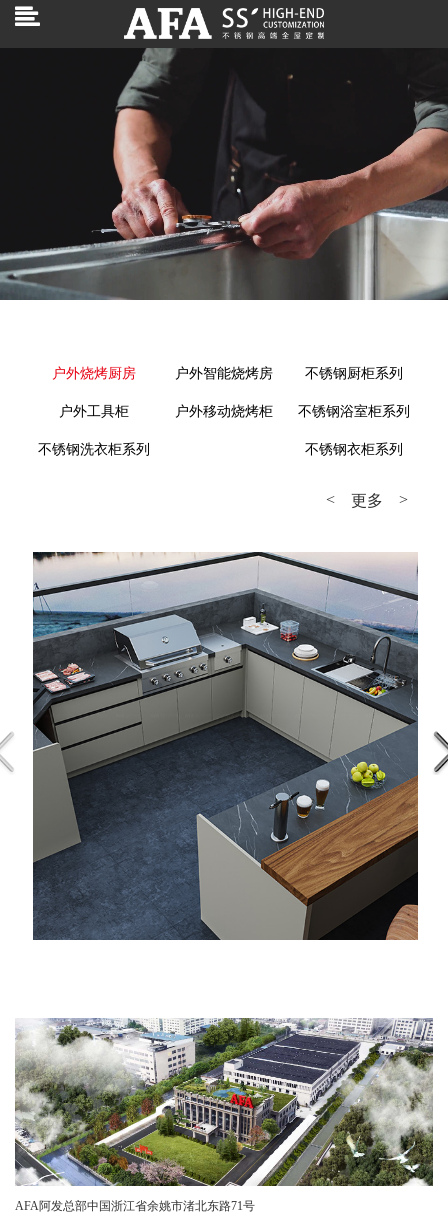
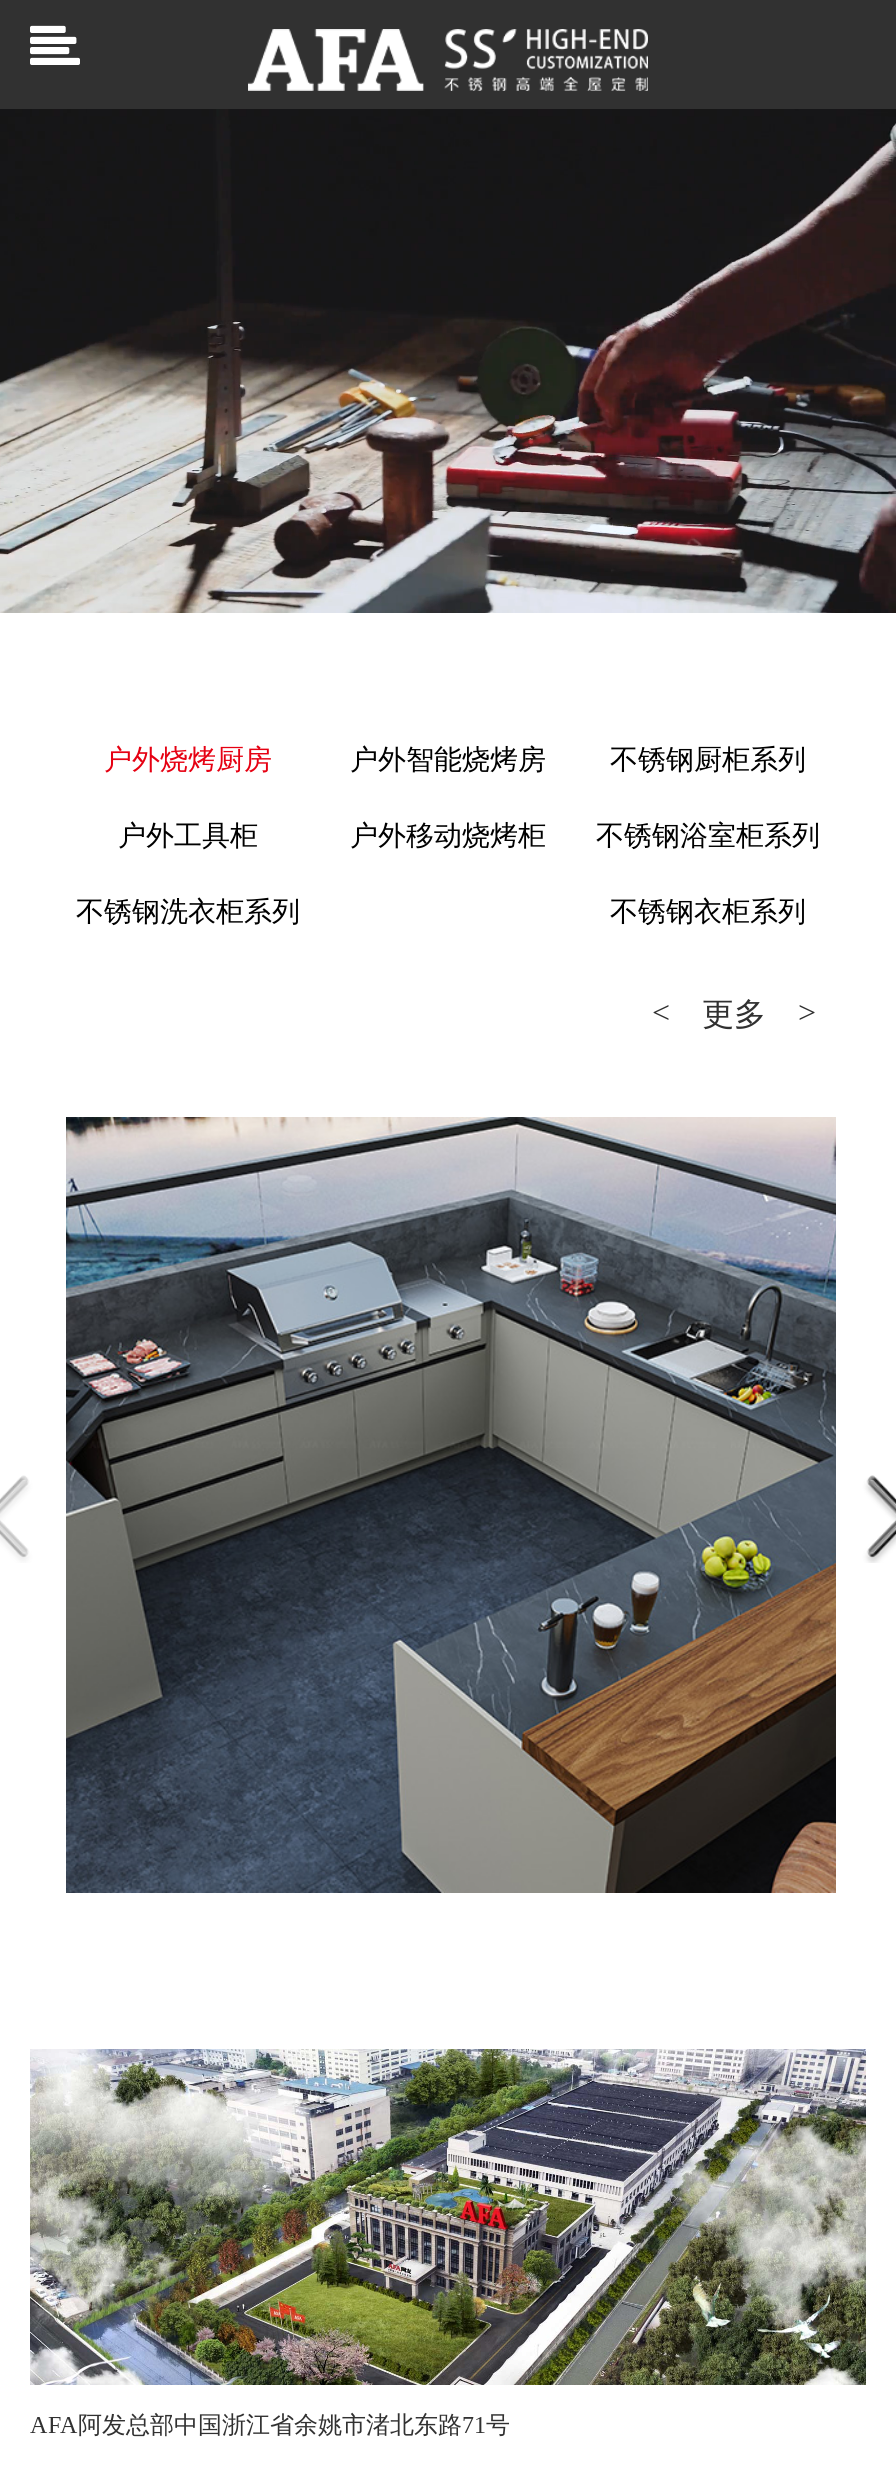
- [image]
+ [image]
